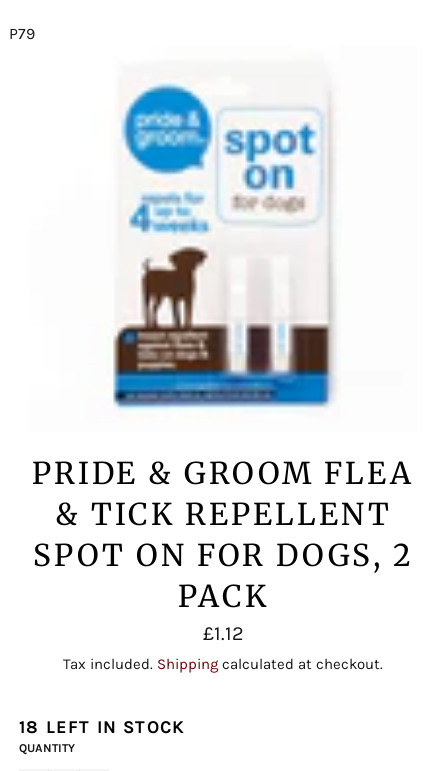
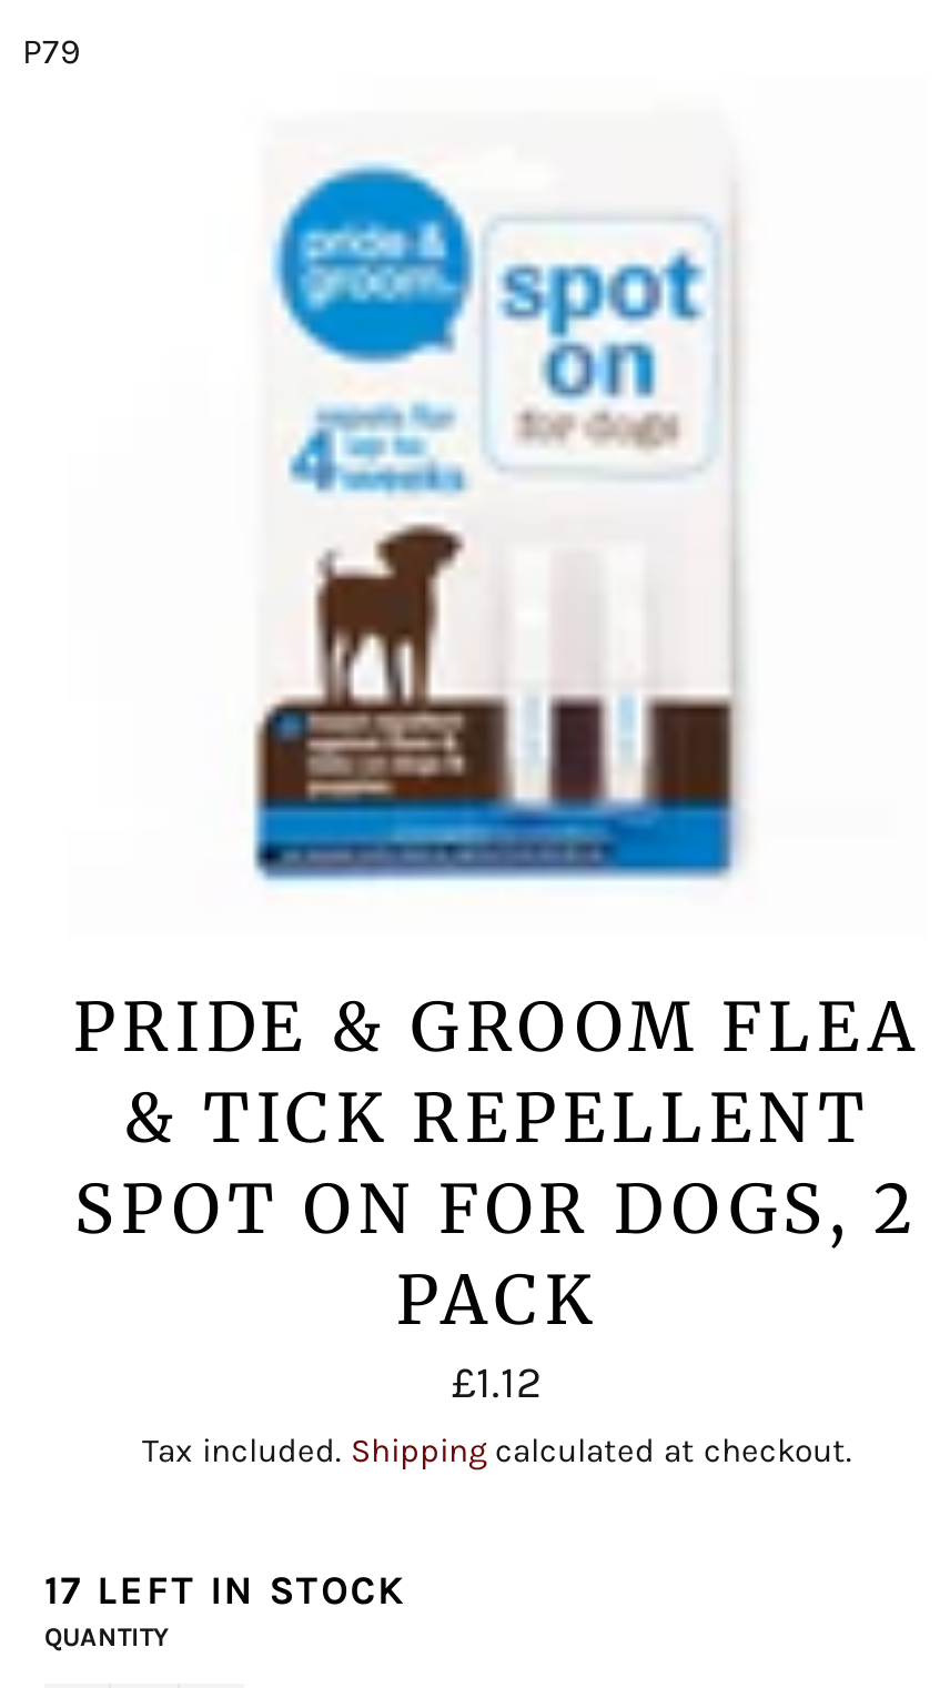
- 18 LEFT IN STOCK
+ 17 LEFT IN STOCK
